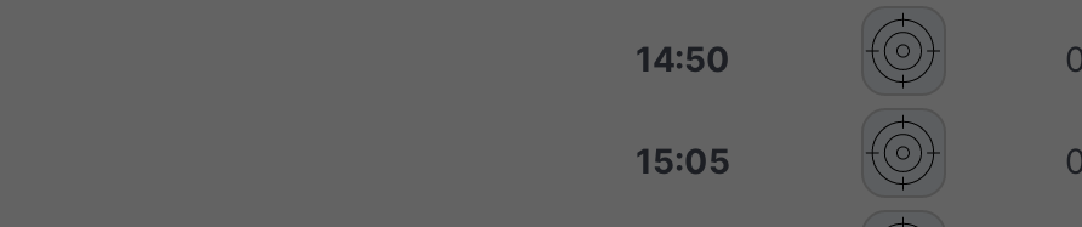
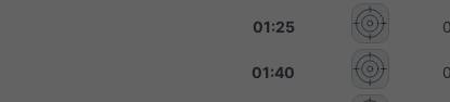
- 14:50
+ 01:25

- 15:05
+ 01:40
